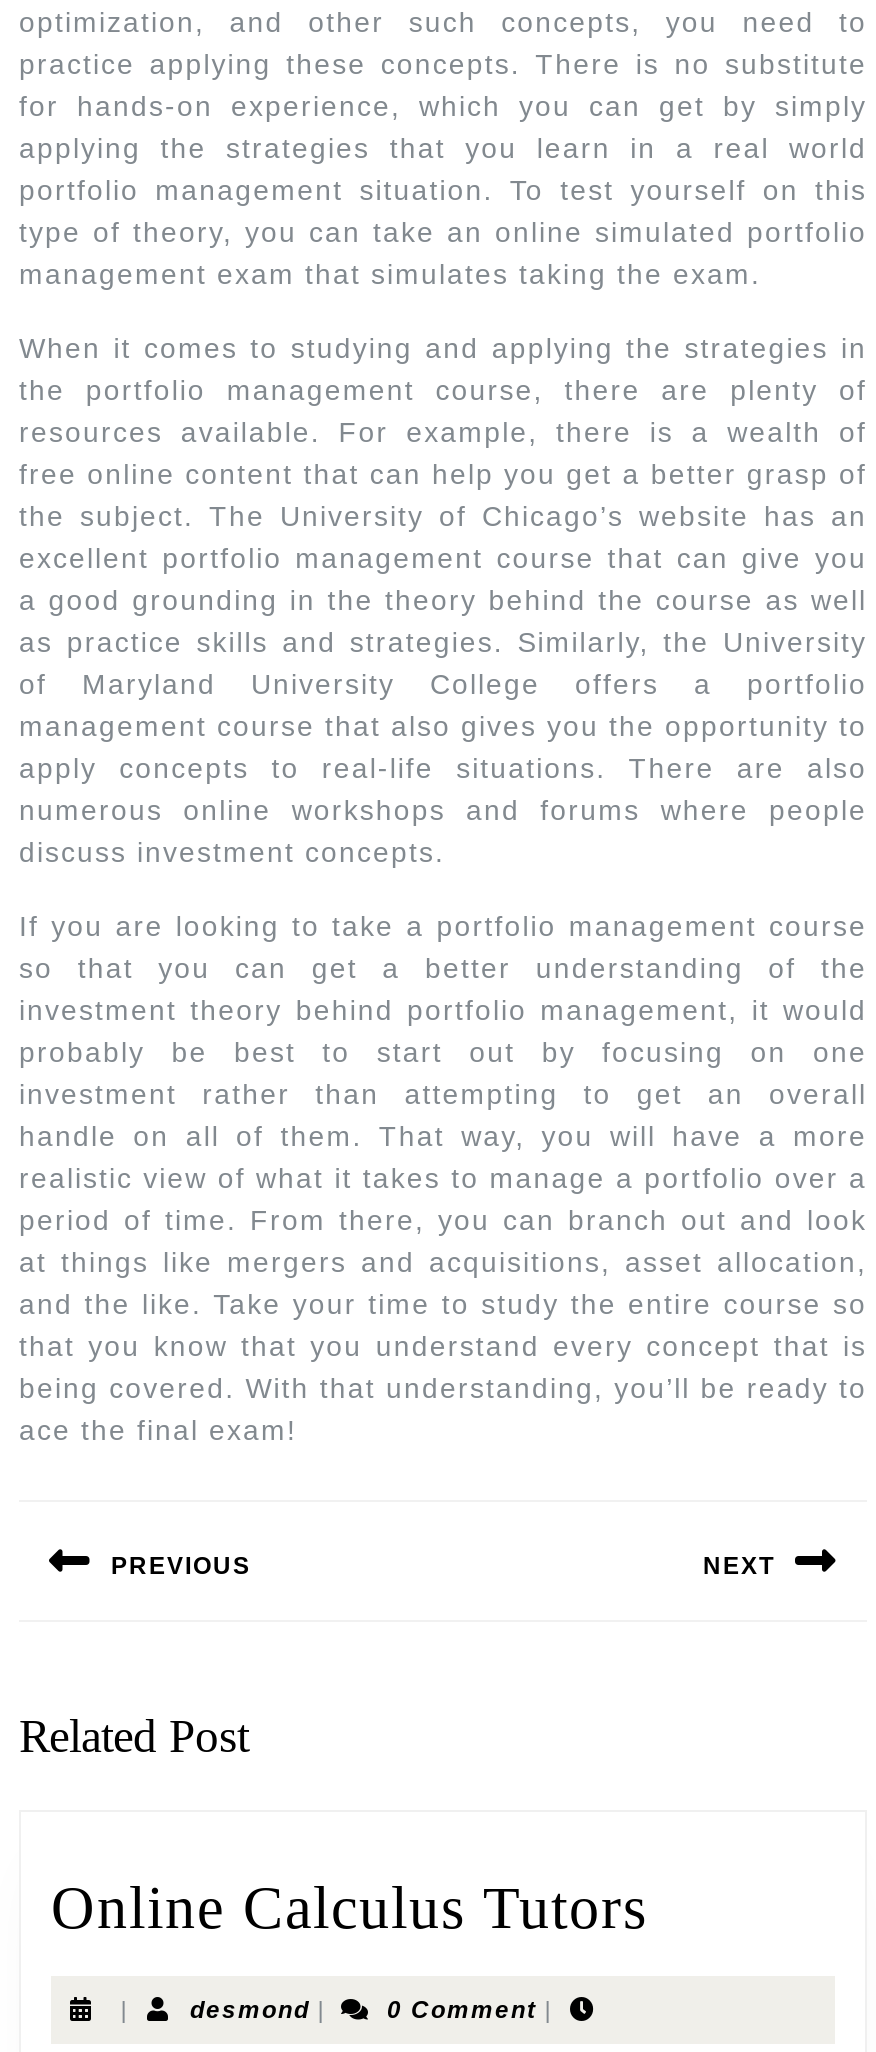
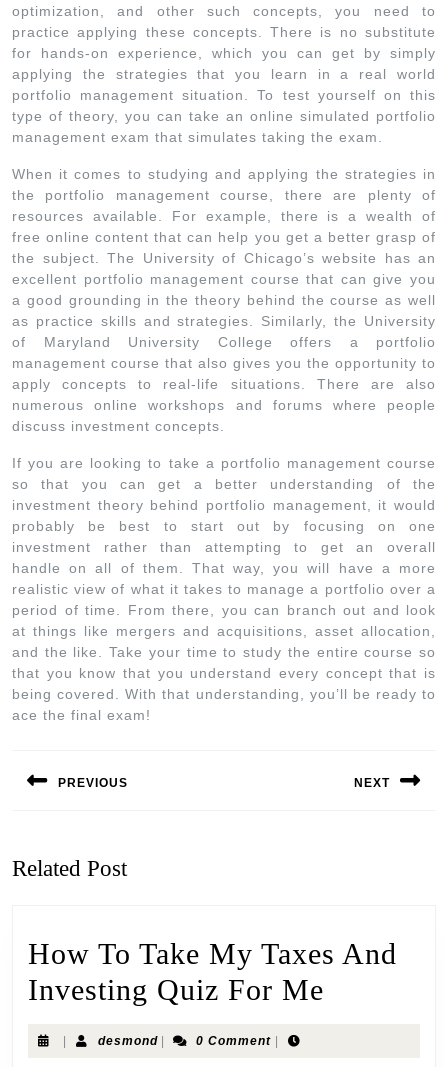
- Online Calculus Tutors
+ How To Take My Taxes And
+ Investing Quiz For Me
